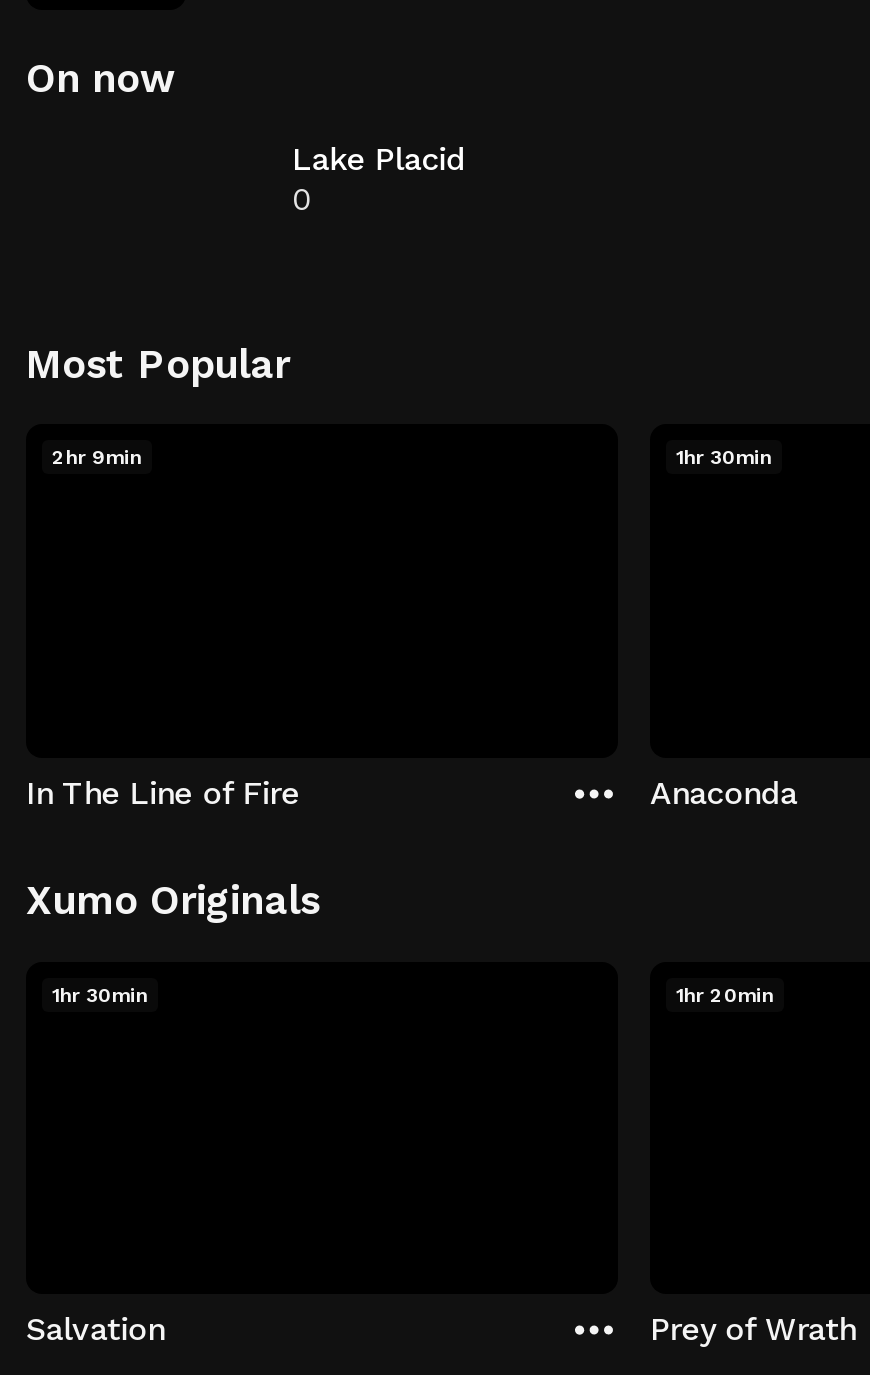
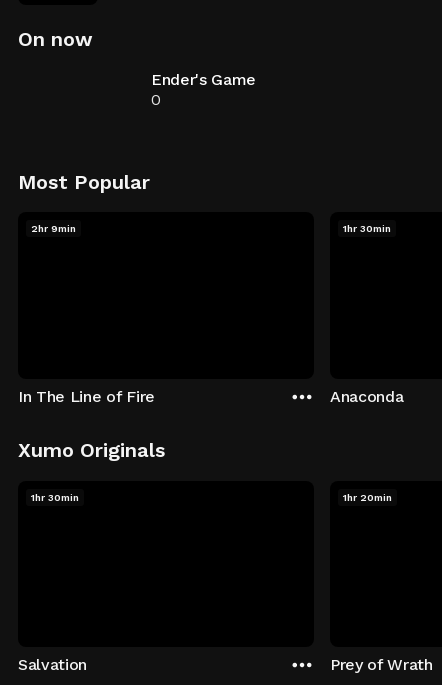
- Lake Placid
+ Ender's Game
